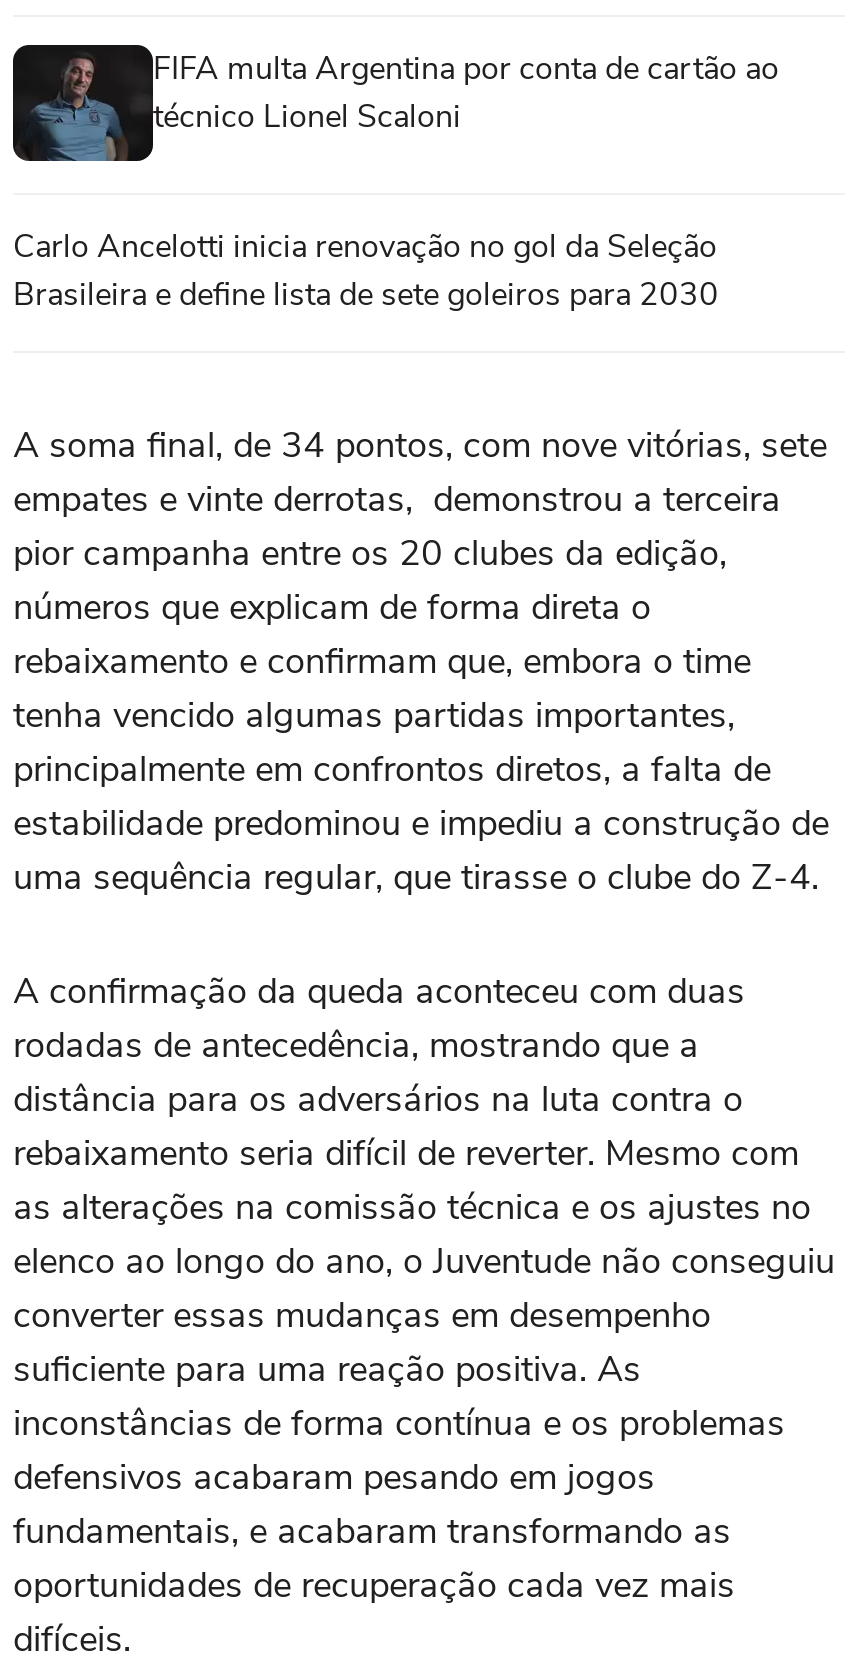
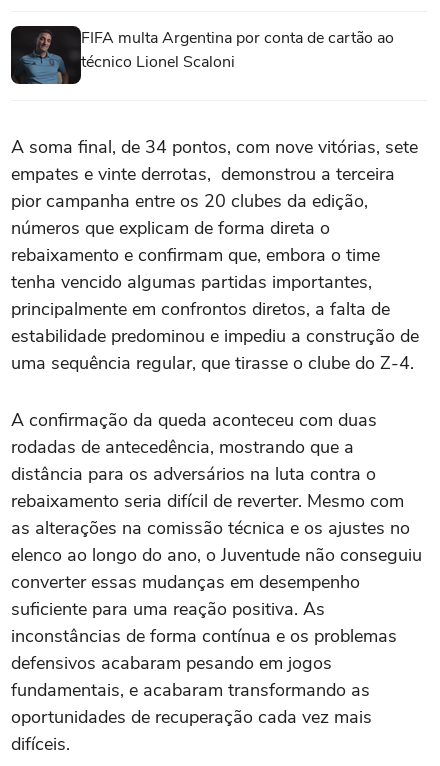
- Carlo Ancelotti inicia renovação no gol da Seleção
- Brasileira e define lista de sete goleiros para 2030
